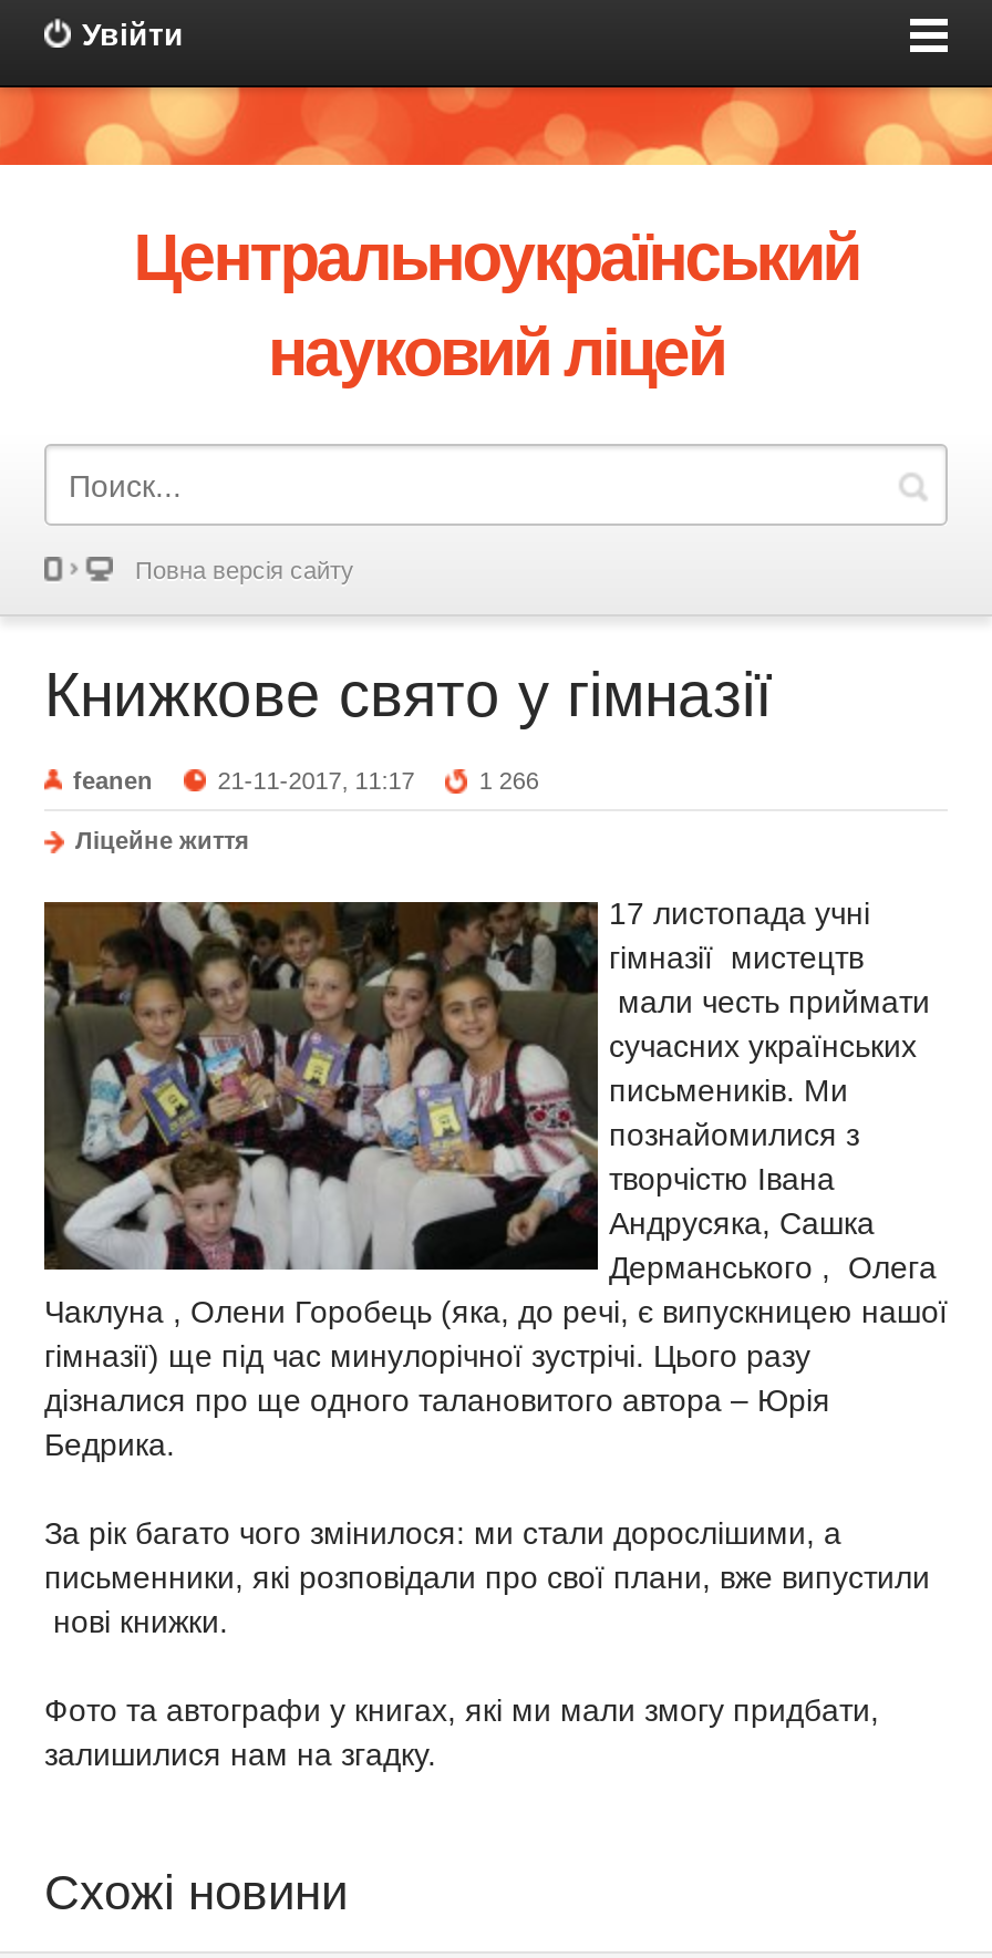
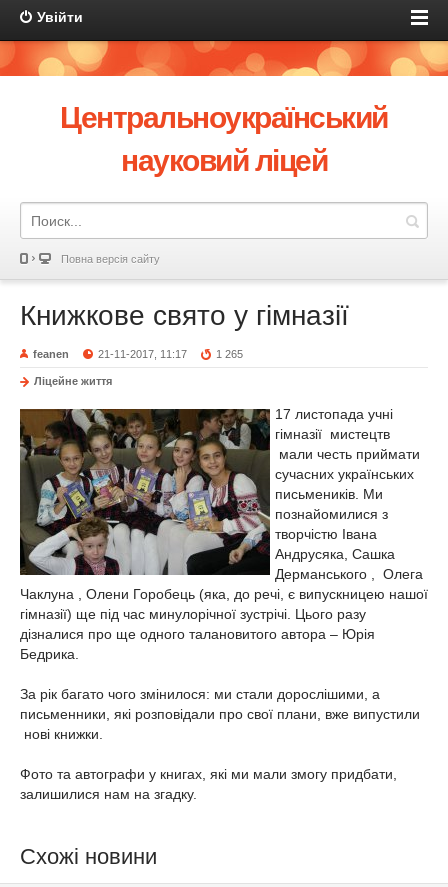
- 1 266
+ 1 265
